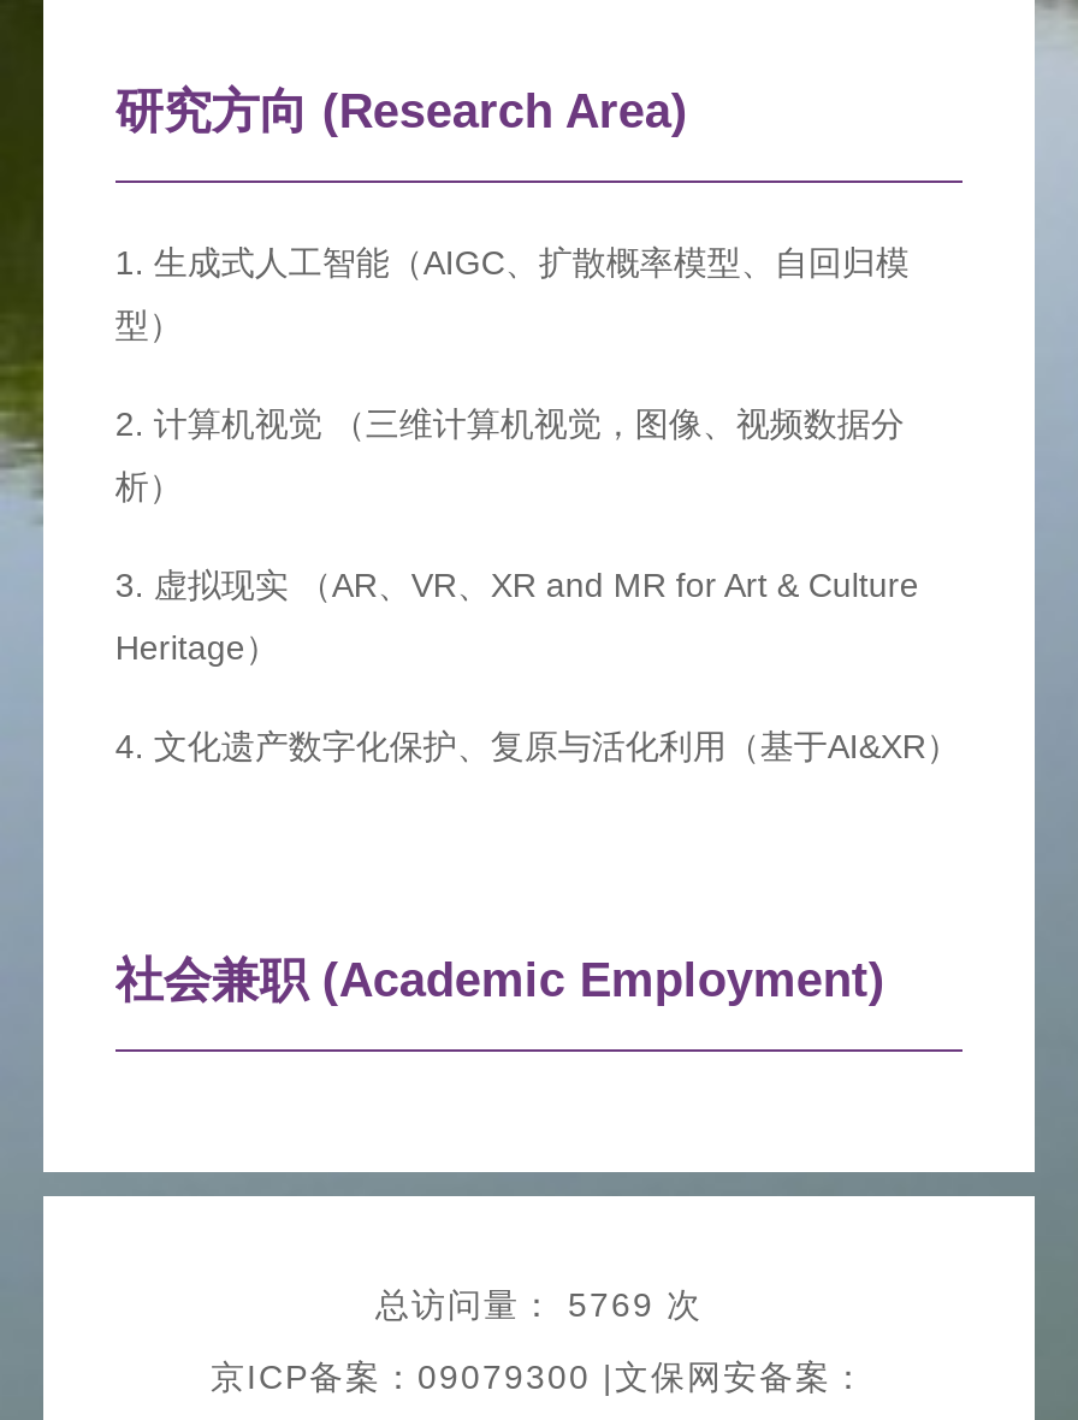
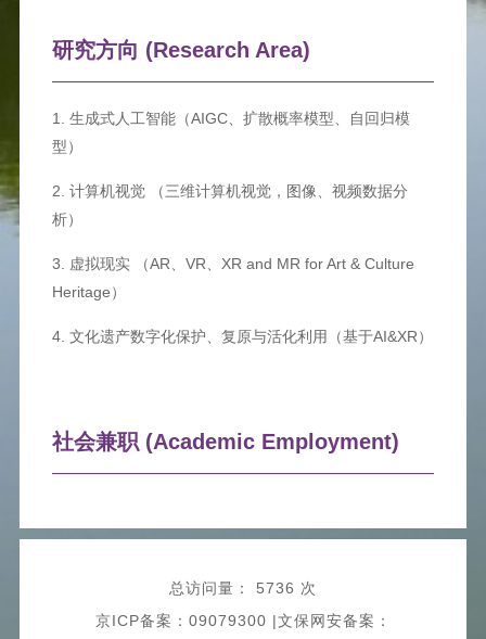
- 总访问量：5769 次
+ 总访问量：5736 次
